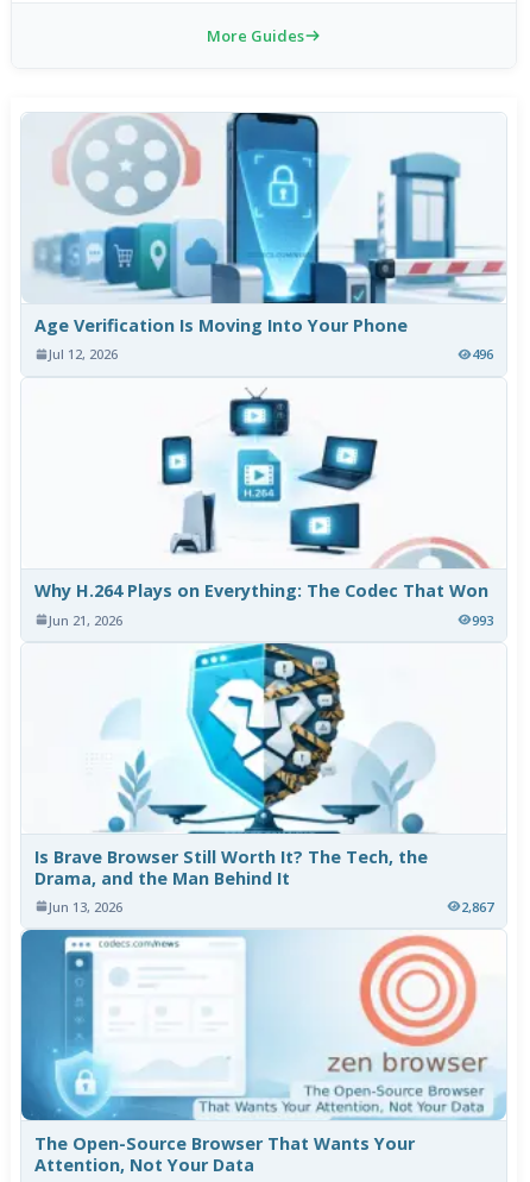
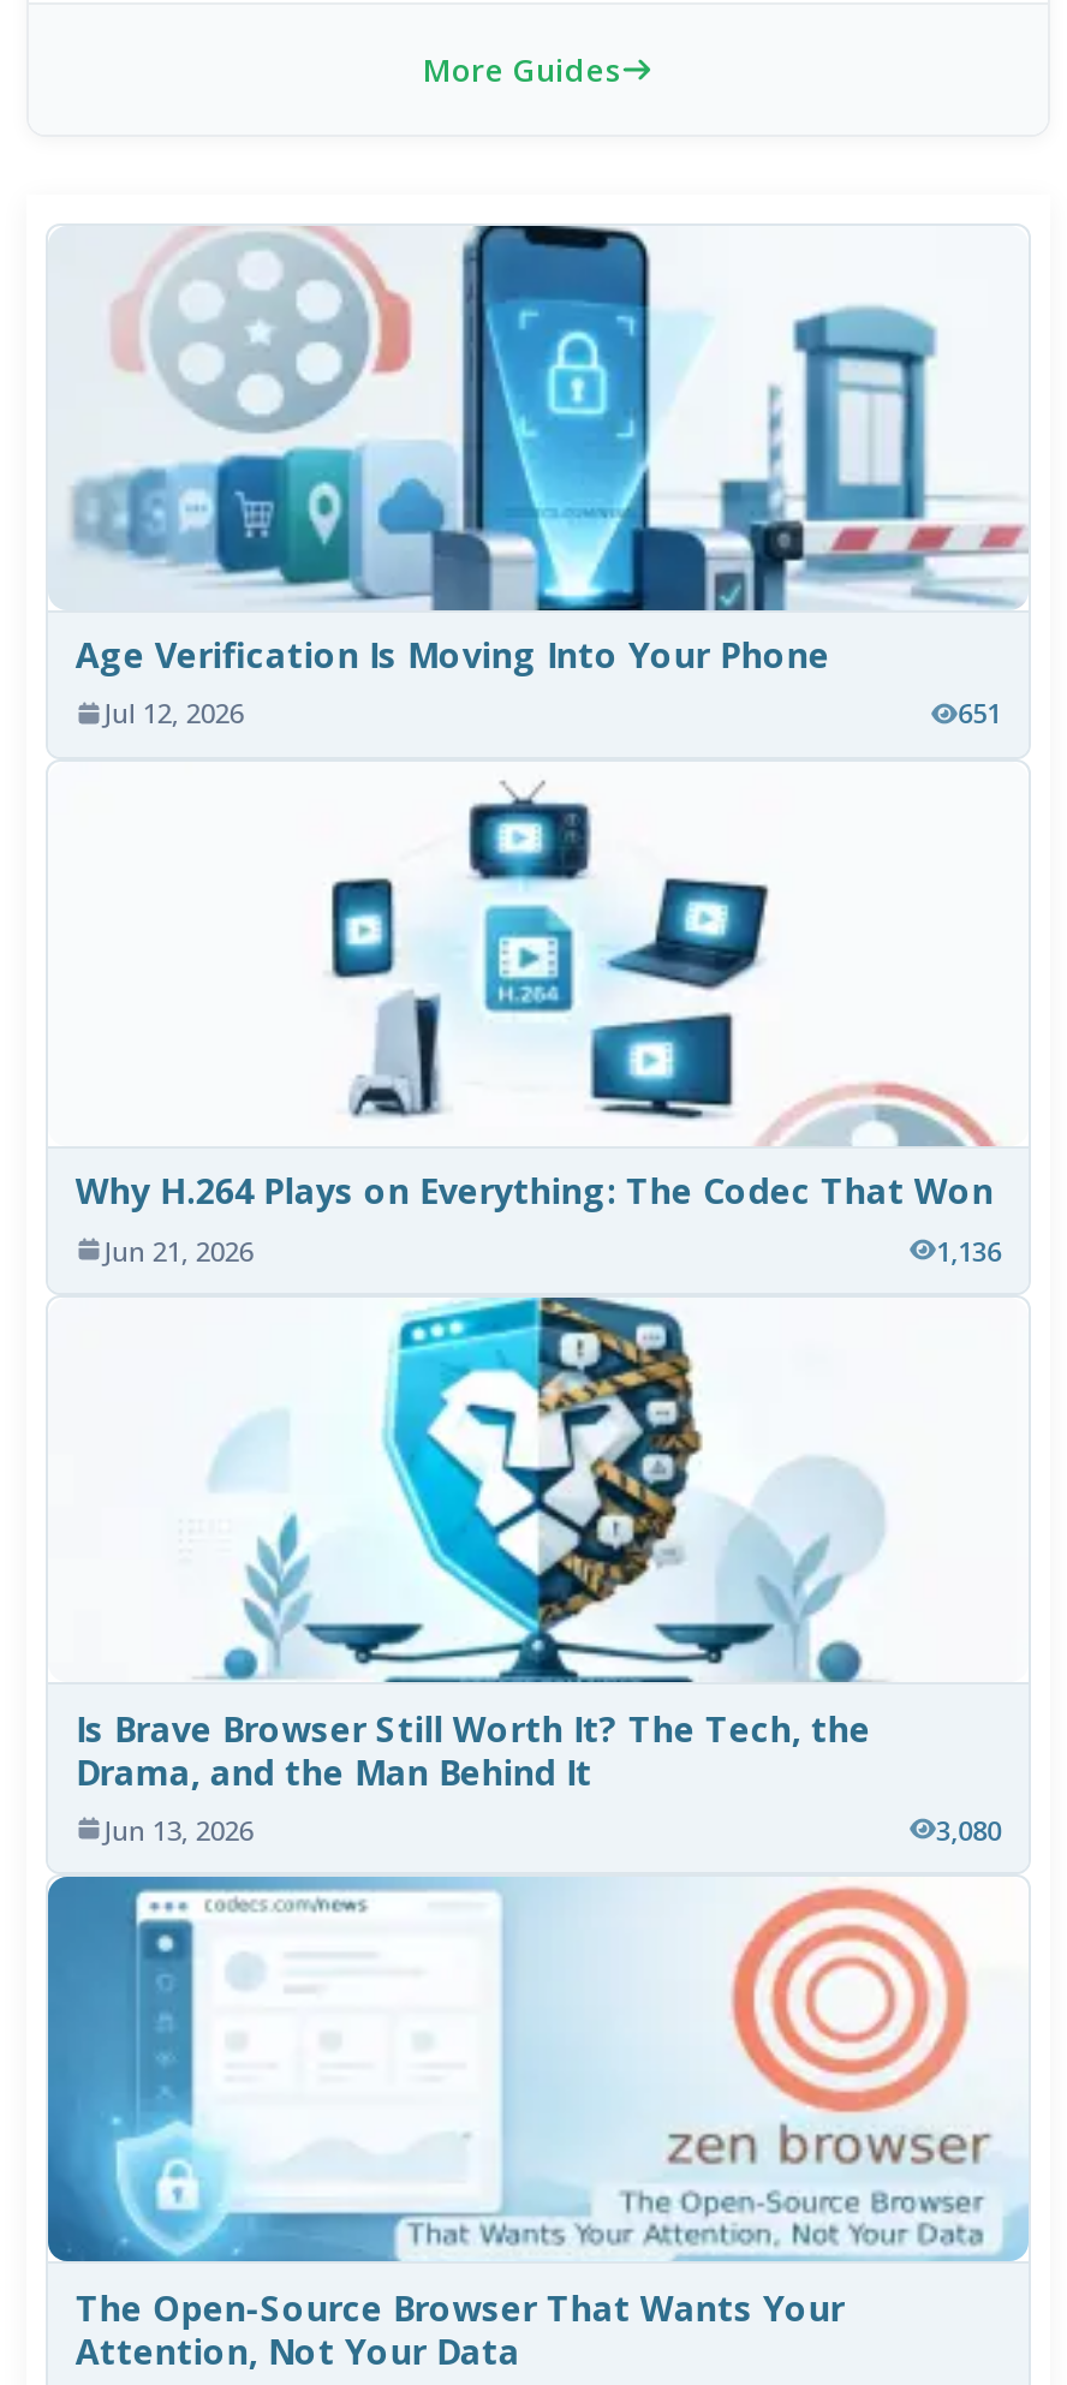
- 496
+ 651

- 993
+ 1,136

- 2,867
+ 3,080
